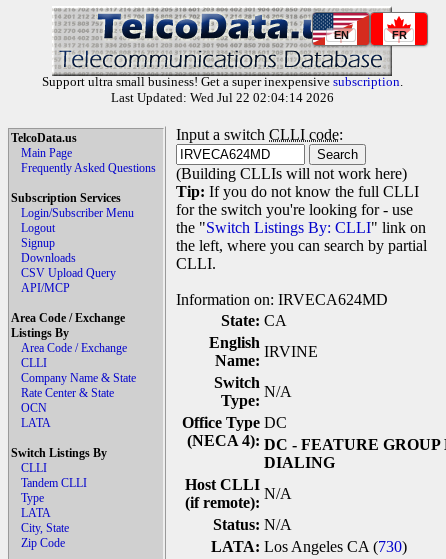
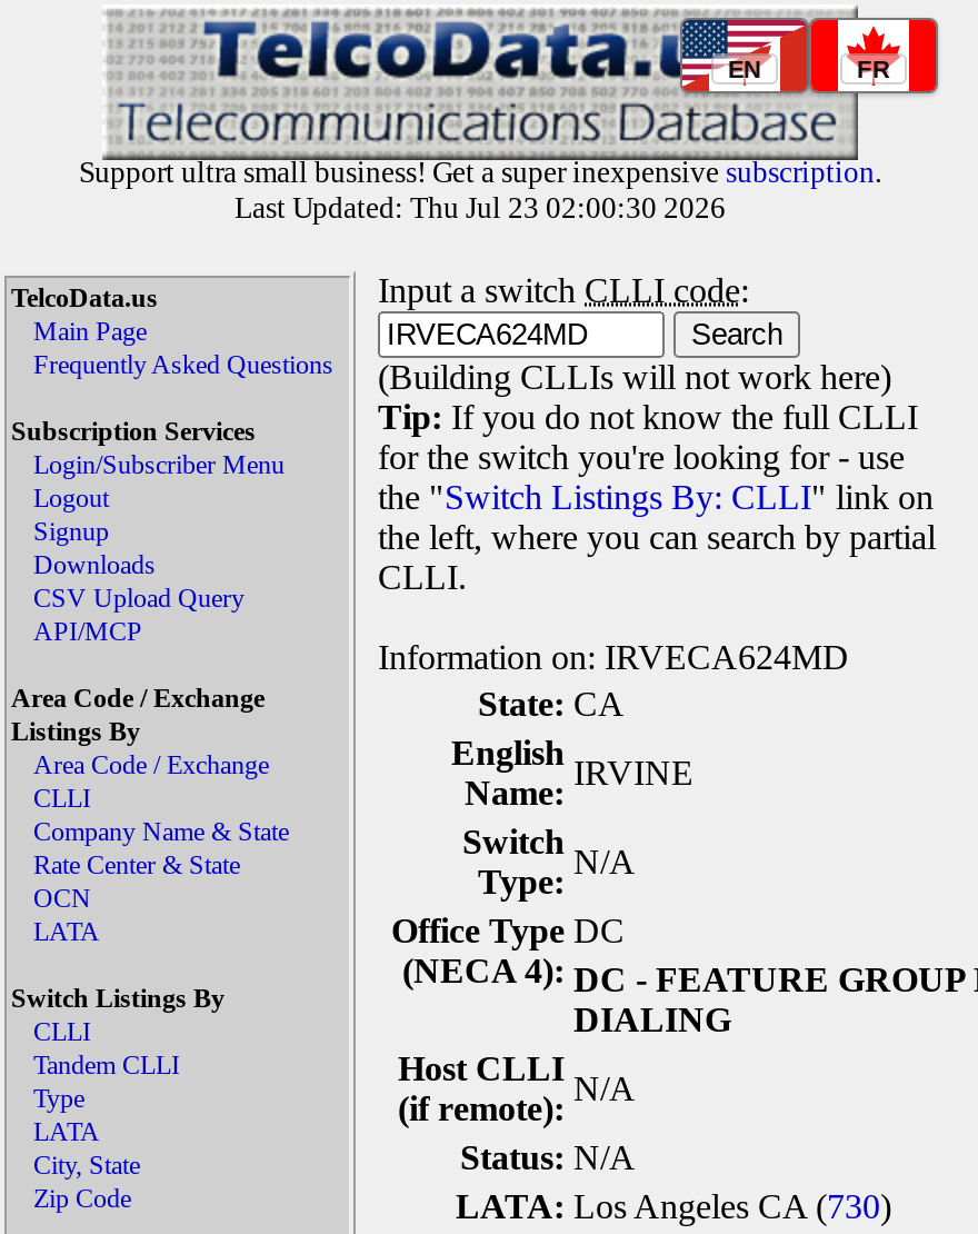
- Last Updated: Wed Jul 22 02:04:14 2026
+ Last Updated: Thu Jul 23 02:00:30 2026
